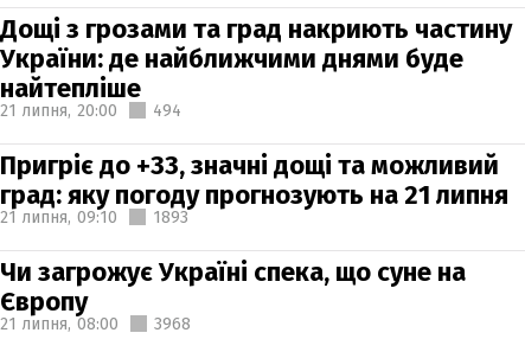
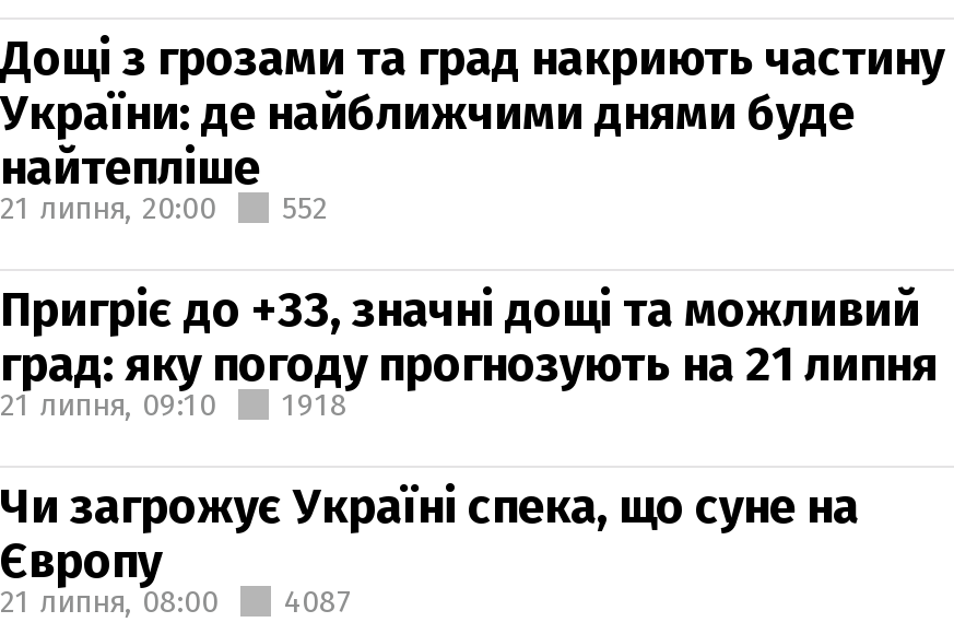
- 21 липня, 20:00 494
+ 21 липня, 20:00 552

- 1893
+ 1918

- 21 липня, 08:00 3968
+ 21 липня, 08:00 4087
